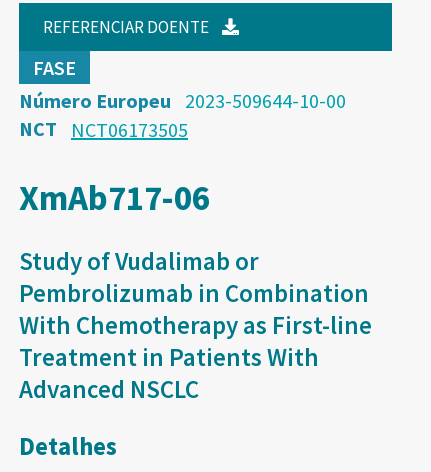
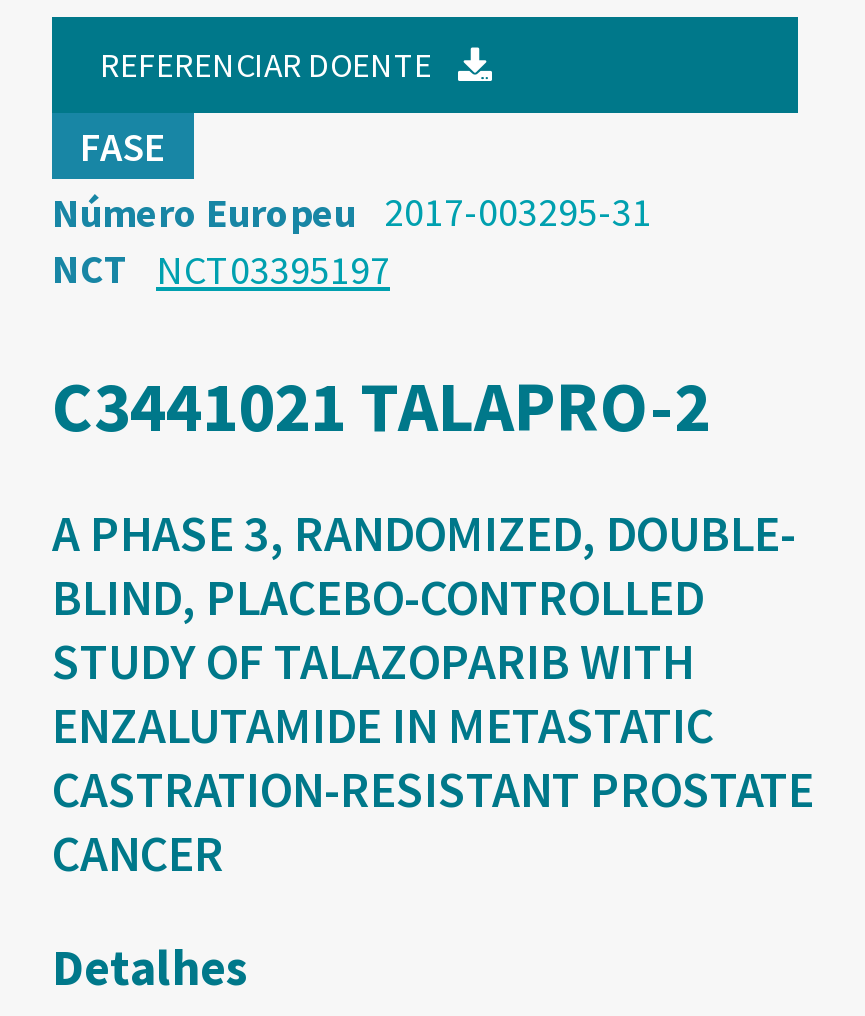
- Número Europeu 2023-509644-10-00
- NCT NCT06173505
+ Número Europeu 2017-003295-31
+ NCT NCT03395197

- XmAb717-06
+ C3441021 TALAPRO-2

- Study of Vudalimab or
- Pembrolizumab in Combination
- With Chemotherapy as First-line
- Treatment in Patients With
- Advanced NSCLC
+ A PHASE 3, RANDOMIZED, DOUBLE-
+ BLIND, PLACEBO-CONTROLLED
+ STUDY OF TALAZOPARIB WITH
+ ENZALUTAMIDE IN METASTATIC
+ CASTRATION-RESISTANT PROSTATE
+ CANCER
